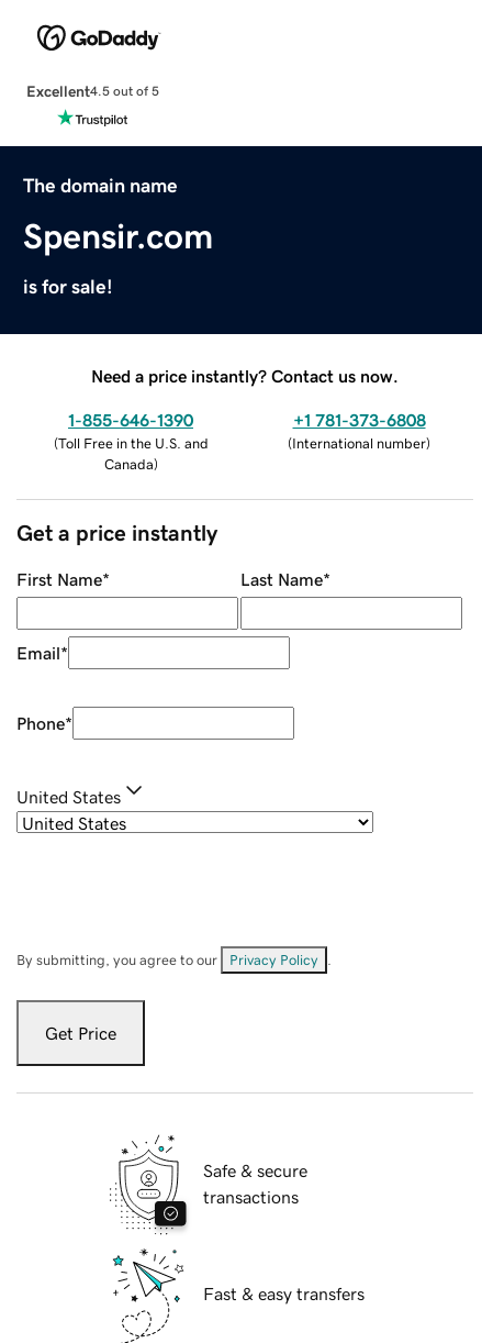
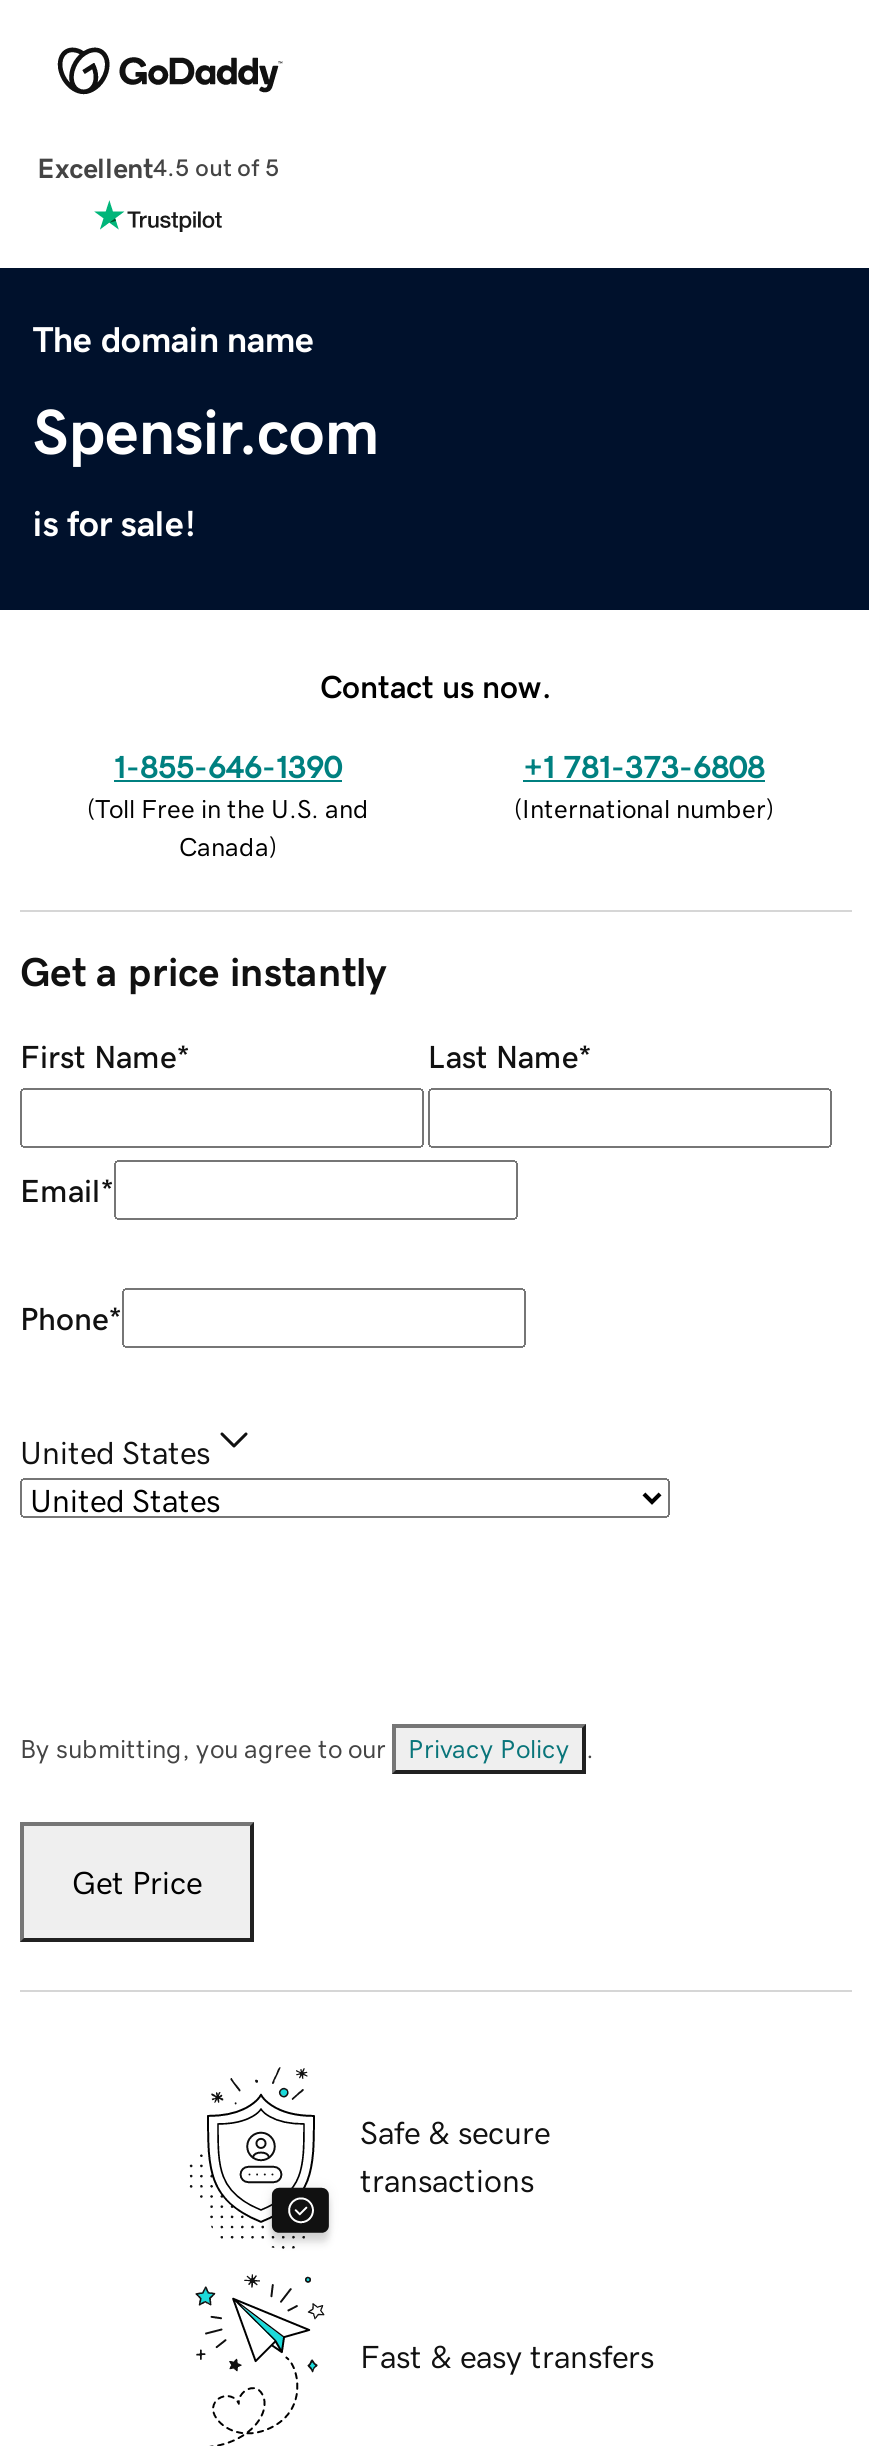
- Need a price instantly? Contact us now.
+ Contact us now.
